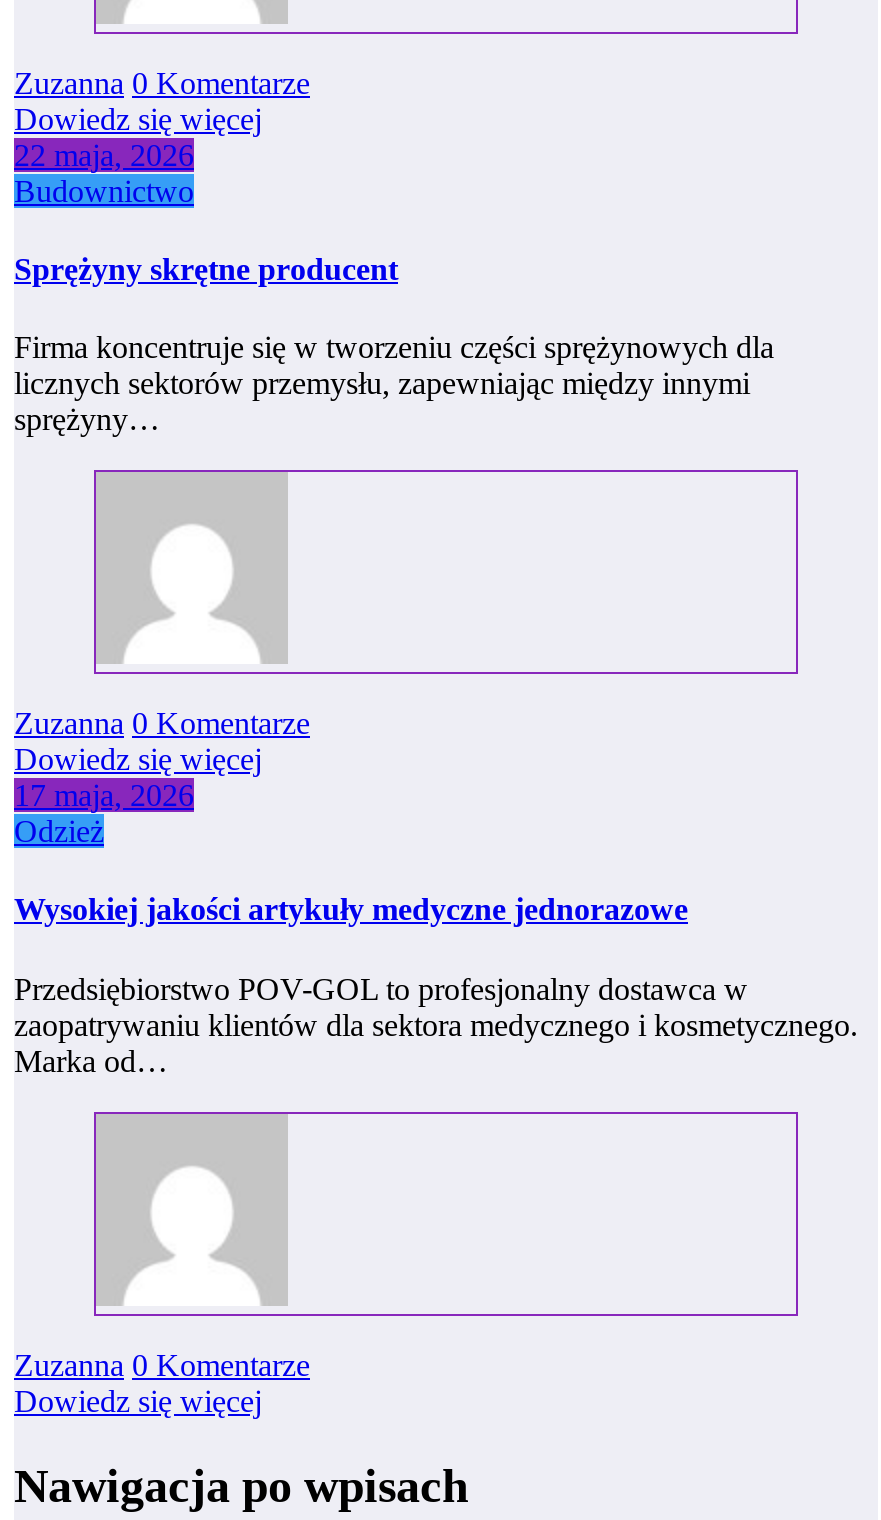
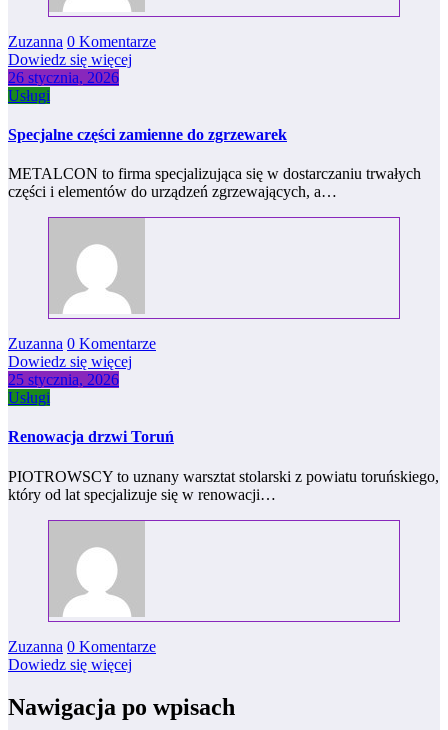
- 22 maja, 2026
- Budownictwo
+ 26 stycznia, 2026
+ Usługi

- Sprężyny skrętne producent
+ Specjalne części zamienne do zgrzewarek

- Firma koncentruje się w tworzeniu części sprężynowych dla
- licznych sektorów przemysłu, zapewniając między innymi
- sprężyny…
+ METALCON to firma specjalizująca się w dostarczaniu trwałych
+ części i elementów do urządzeń zgrzewających, a…

- 17 maja, 2026
- Odzież
+ 25 stycznia, 2026
+ Usługi

- Wysokiej jakości artykuły medyczne jednorazowe
+ Renowacja drzwi Toruń

- Przedsiębiorstwo POV-GOL to profesjonalny dostawca w
- zaopatrywaniu klientów dla sektora medycznego i kosmetycznego.
- Marka od…
+ PIOTROWSCY to uznany warsztat stolarski z powiatu toruńskiego,
+ który od lat specjalizuje się w renowacji…
